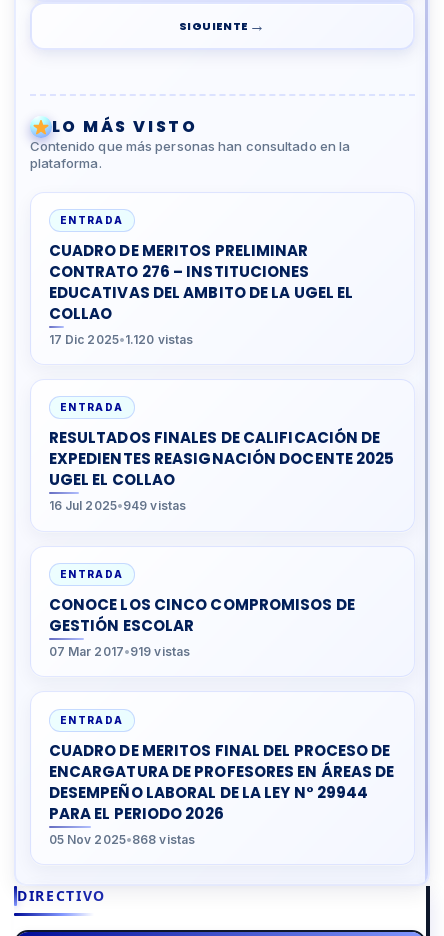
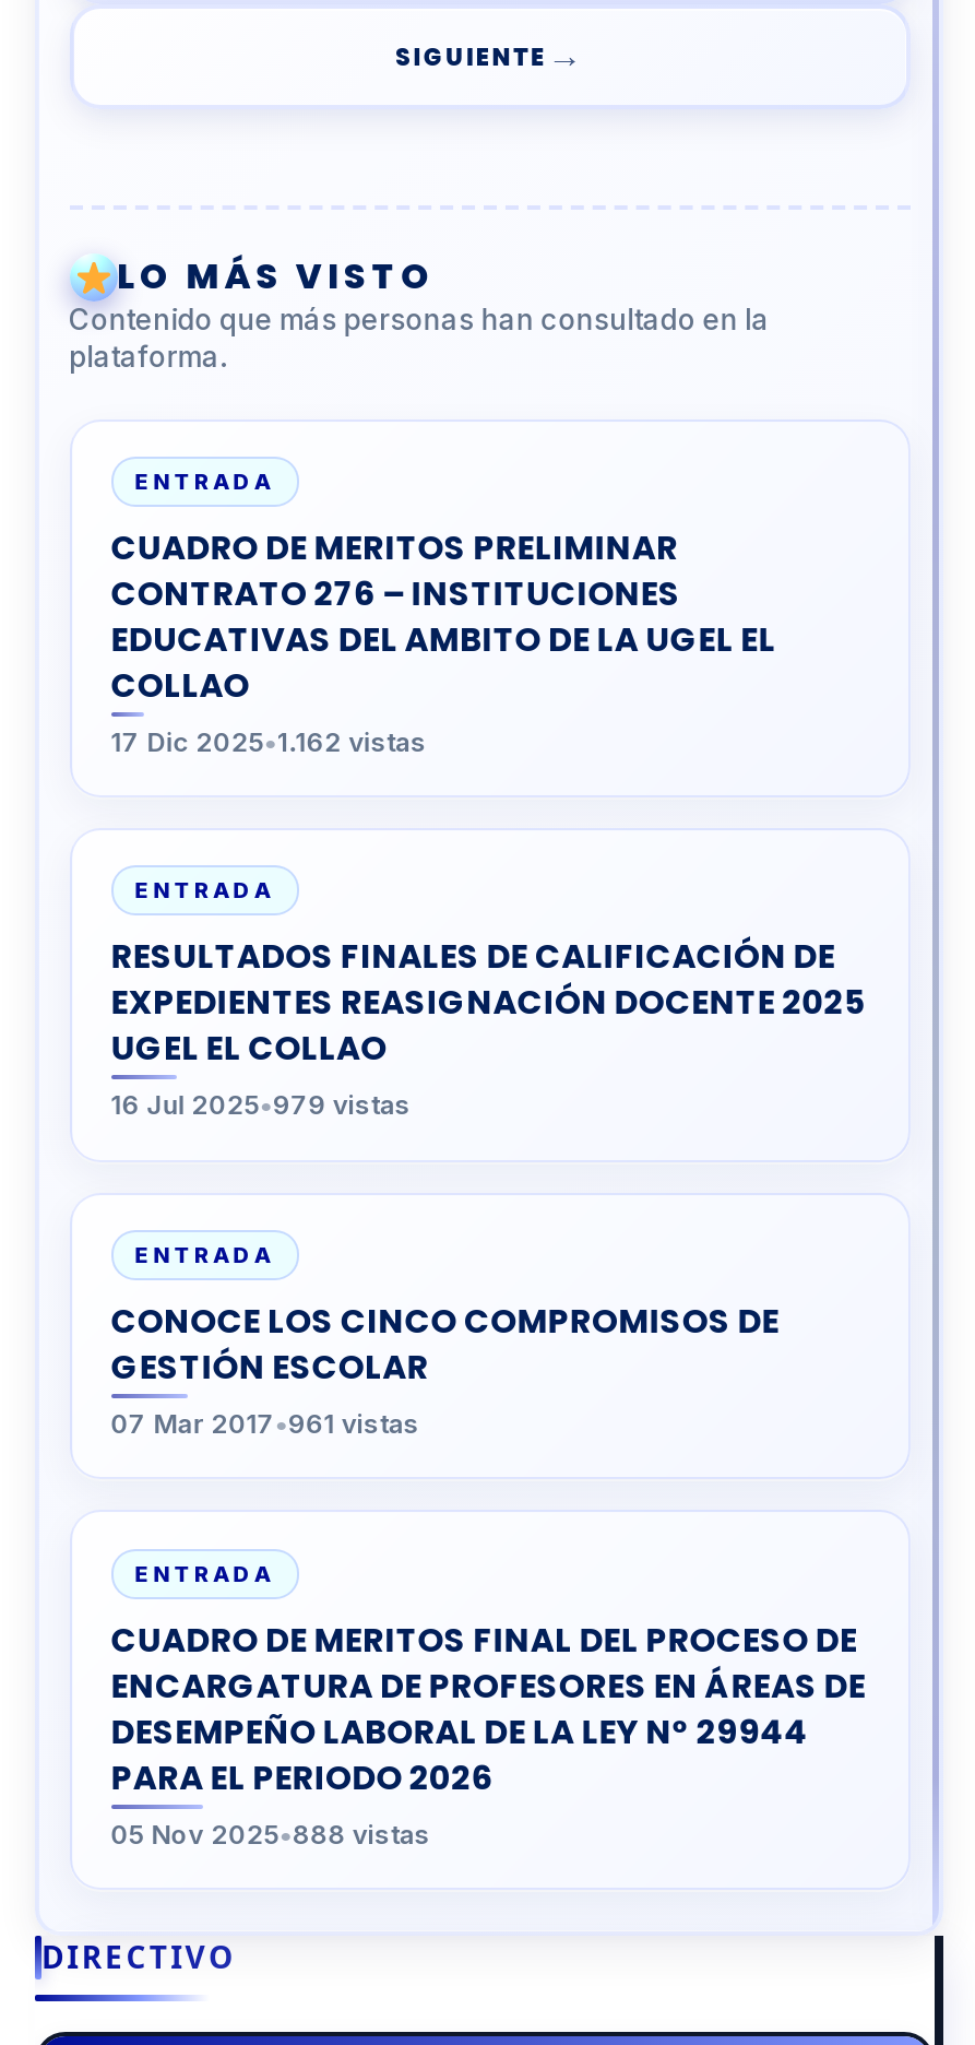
- 17 Dic 2025•1.120 vistas
+ 17 Dic 2025•1.162 vistas

- 16 Jul 2025•949 vistas
+ 16 Jul 2025•979 vistas

- 07 Mar 2017•919 vistas
+ 07 Mar 2017•961 vistas

- 05 Nov 2025•868 vistas
+ 05 Nov 2025•888 vistas
